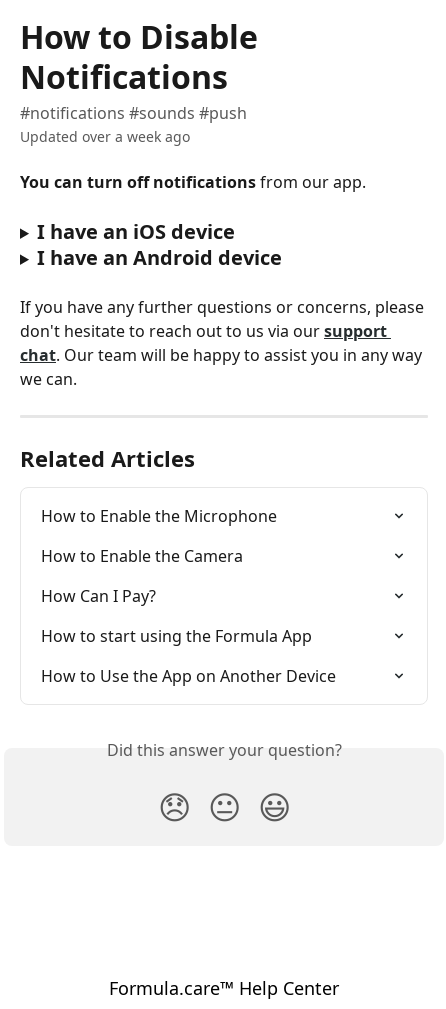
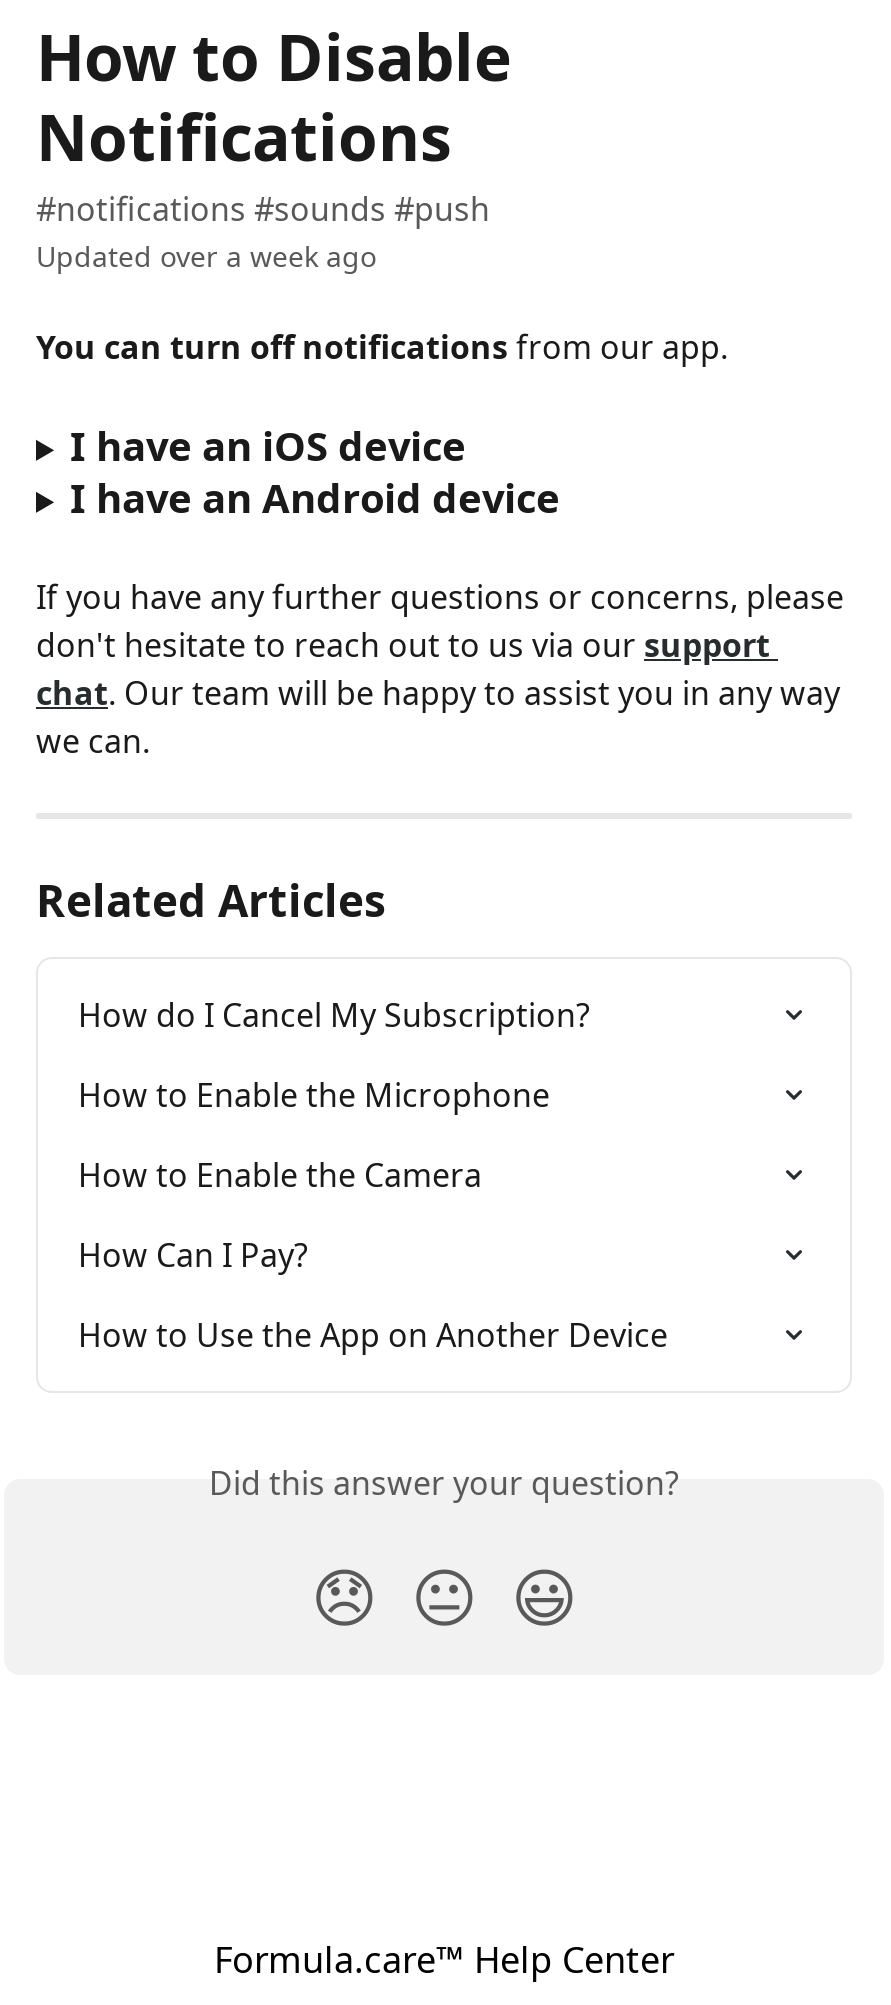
+ How do I Cancel My Subscription?

moved down: How to Enable the Microphone | How to Enable the Camera | How Can I Pay?

- How to start using the Formula App
